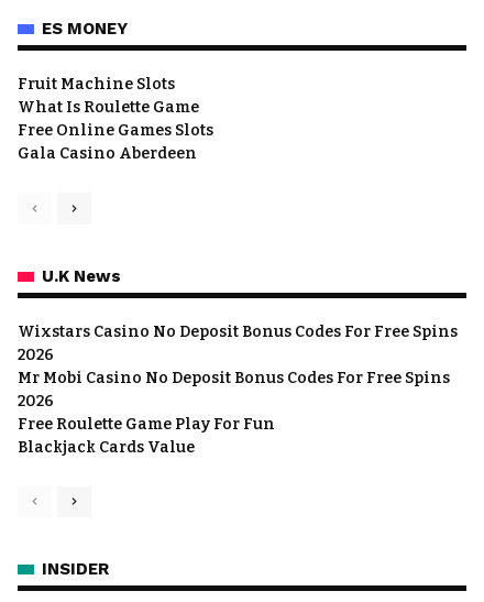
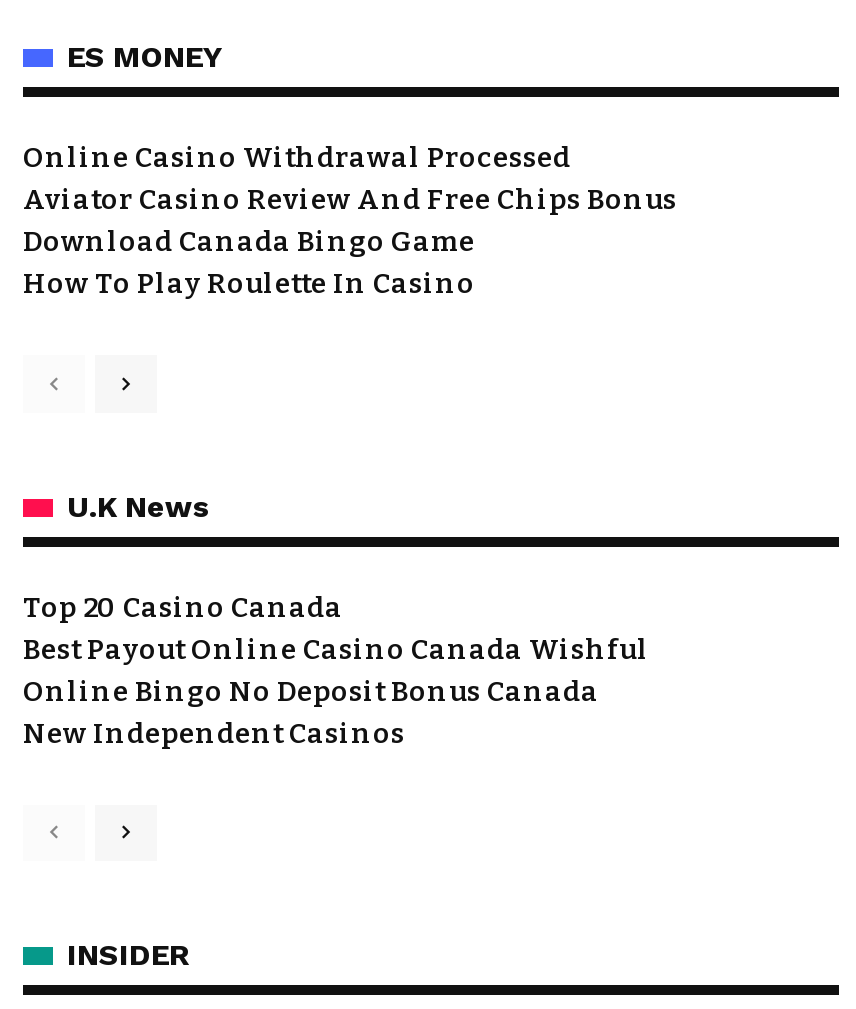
- Fruit Machine Slots
- What Is Roulette Game
- Free Online Games Slots
- Gala Casino Aberdeen
+ Online Casino Withdrawal Processed
+ Aviator Casino Review And Free Chips Bonus
+ Download Canada Bingo Game
+ How To Play Roulette In Casino

- Wixstars Casino No Deposit Bonus Codes For Free Spins
- 2026
- Mr Mobi Casino No Deposit Bonus Codes For Free Spins
- 2026
- Free Roulette Game Play For Fun
- Blackjack Cards Value
+ Top 20 Casino Canada
+ Best Payout Online Casino Canada Wishful
+ Online Bingo No Deposit Bonus Canada
+ New Independent Casinos
